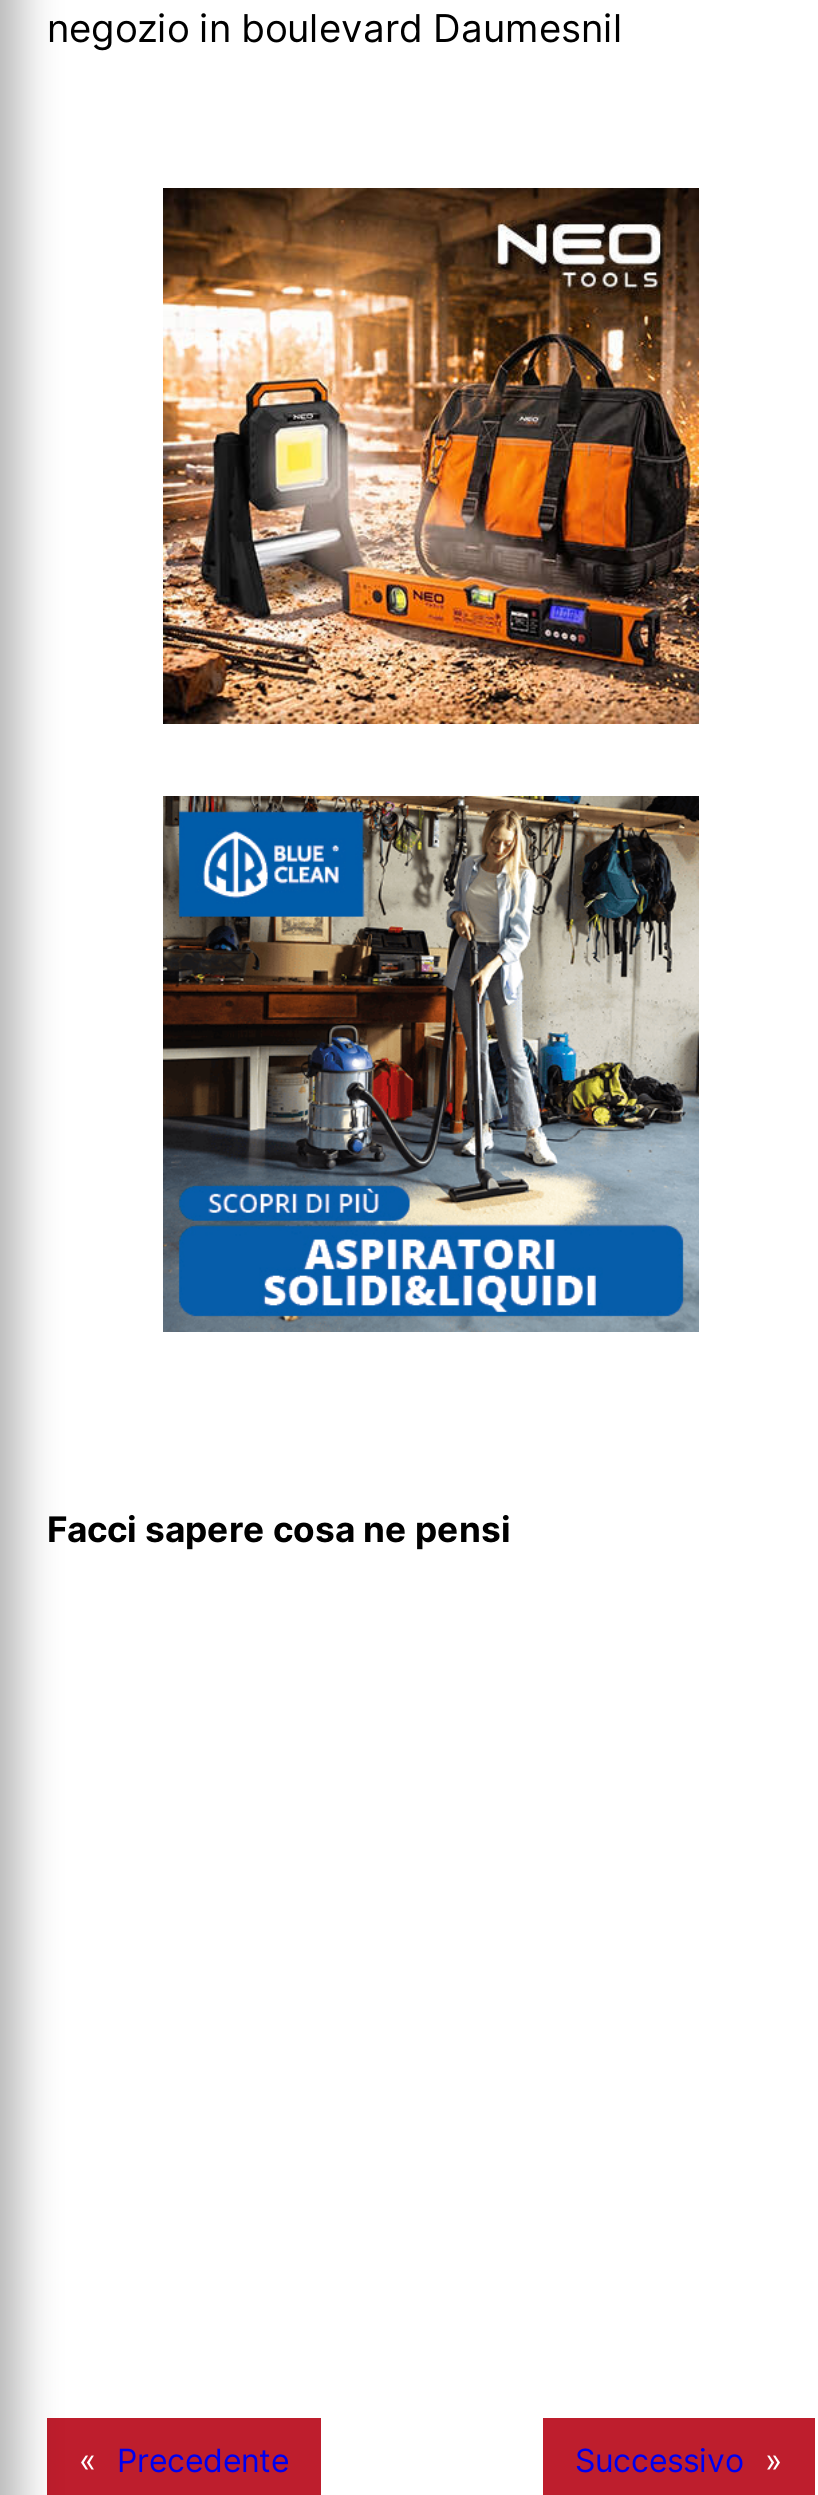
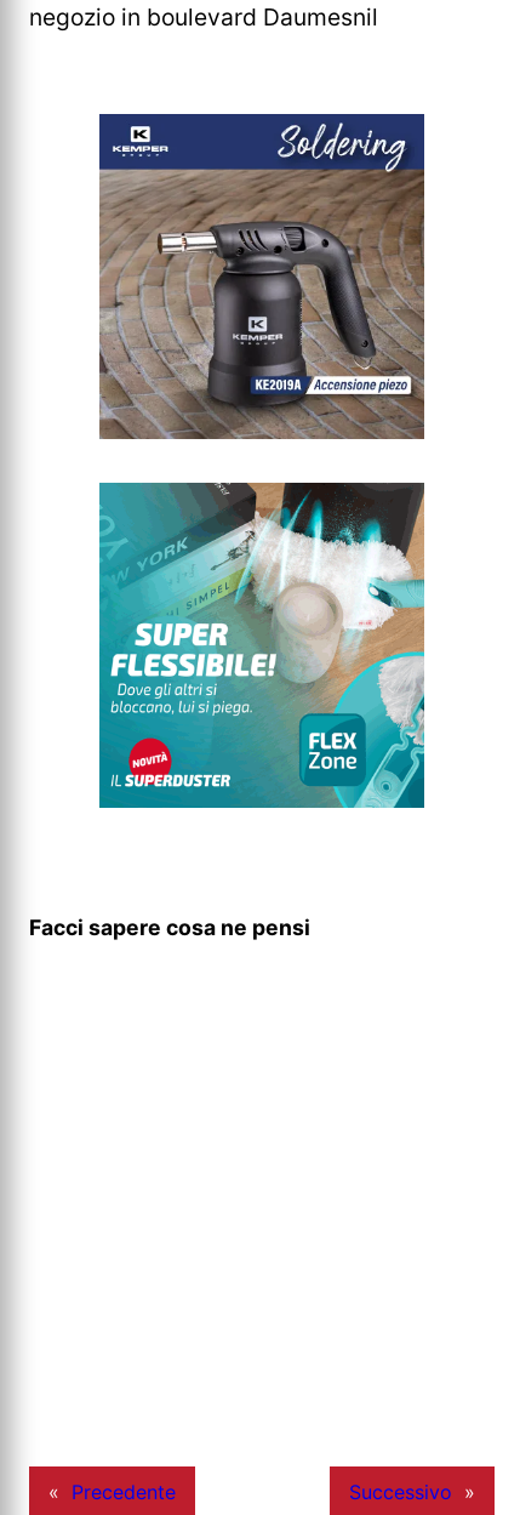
- [image]
+ [image]

- [image]
+ [image]
